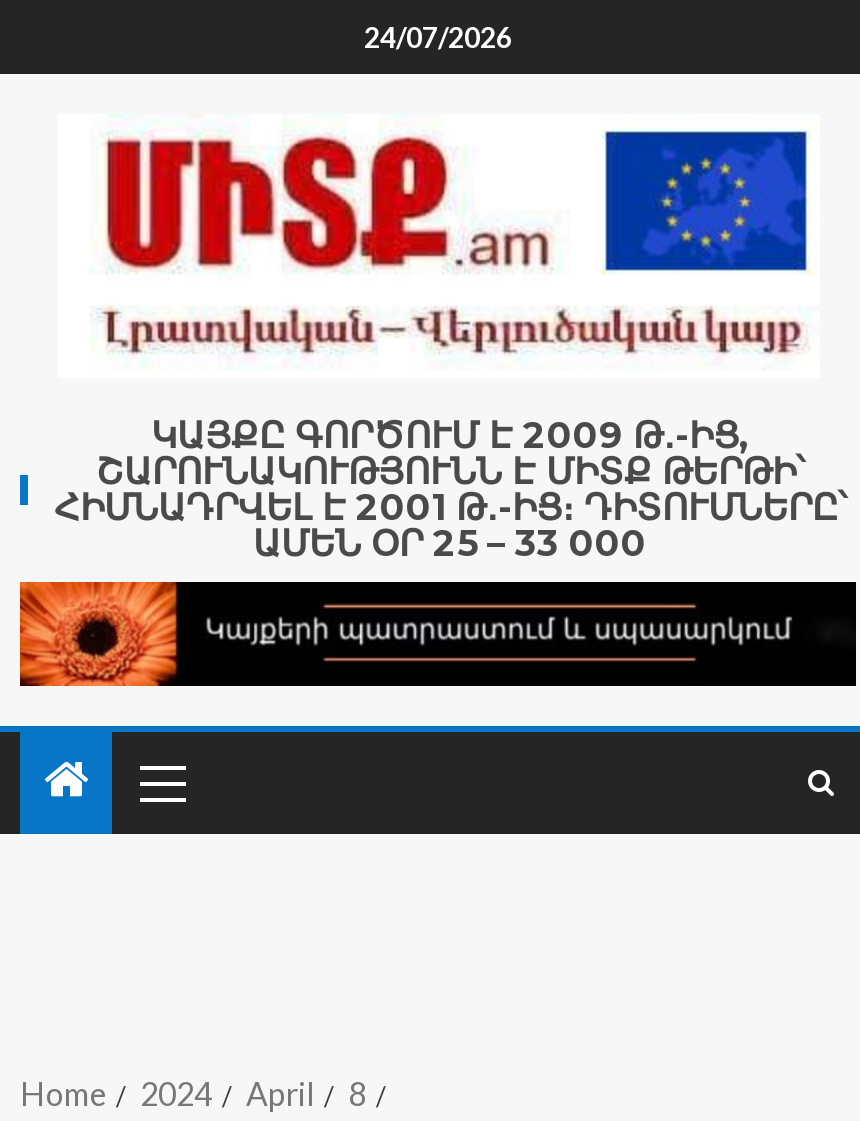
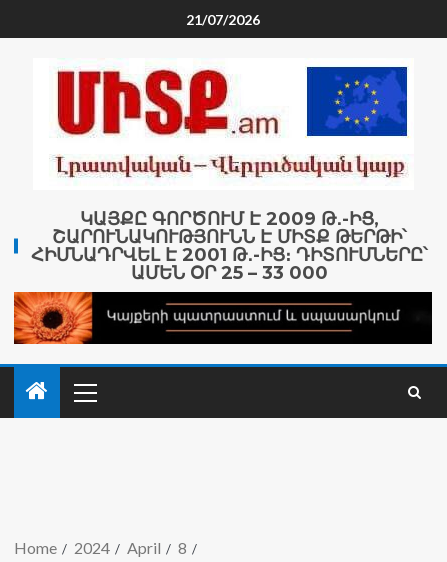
- 24/07/2026
+ 21/07/2026
